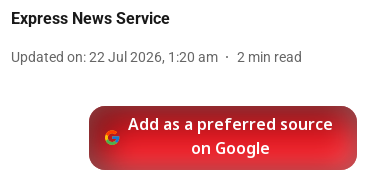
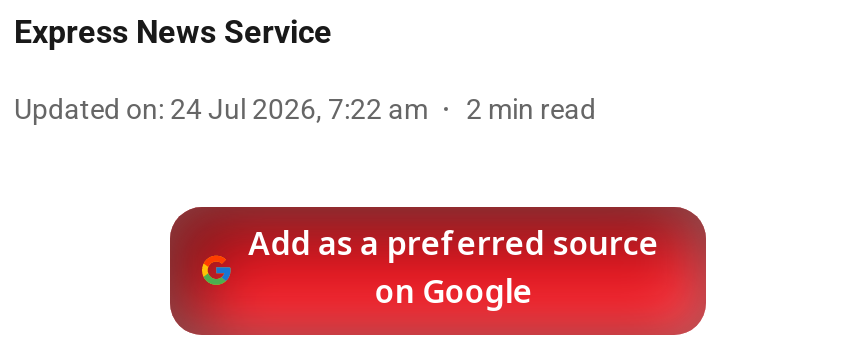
- Updated on: 22 Jul 2026, 1:20 am
+ Updated on: 24 Jul 2026, 7:22 am
